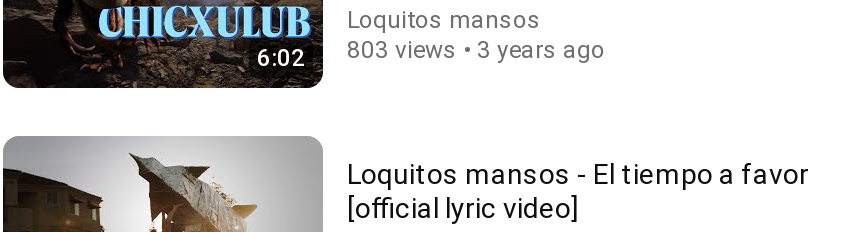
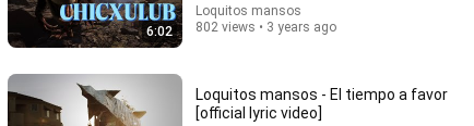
- 803 views • 3 years ago
+ 802 views • 3 years ago
